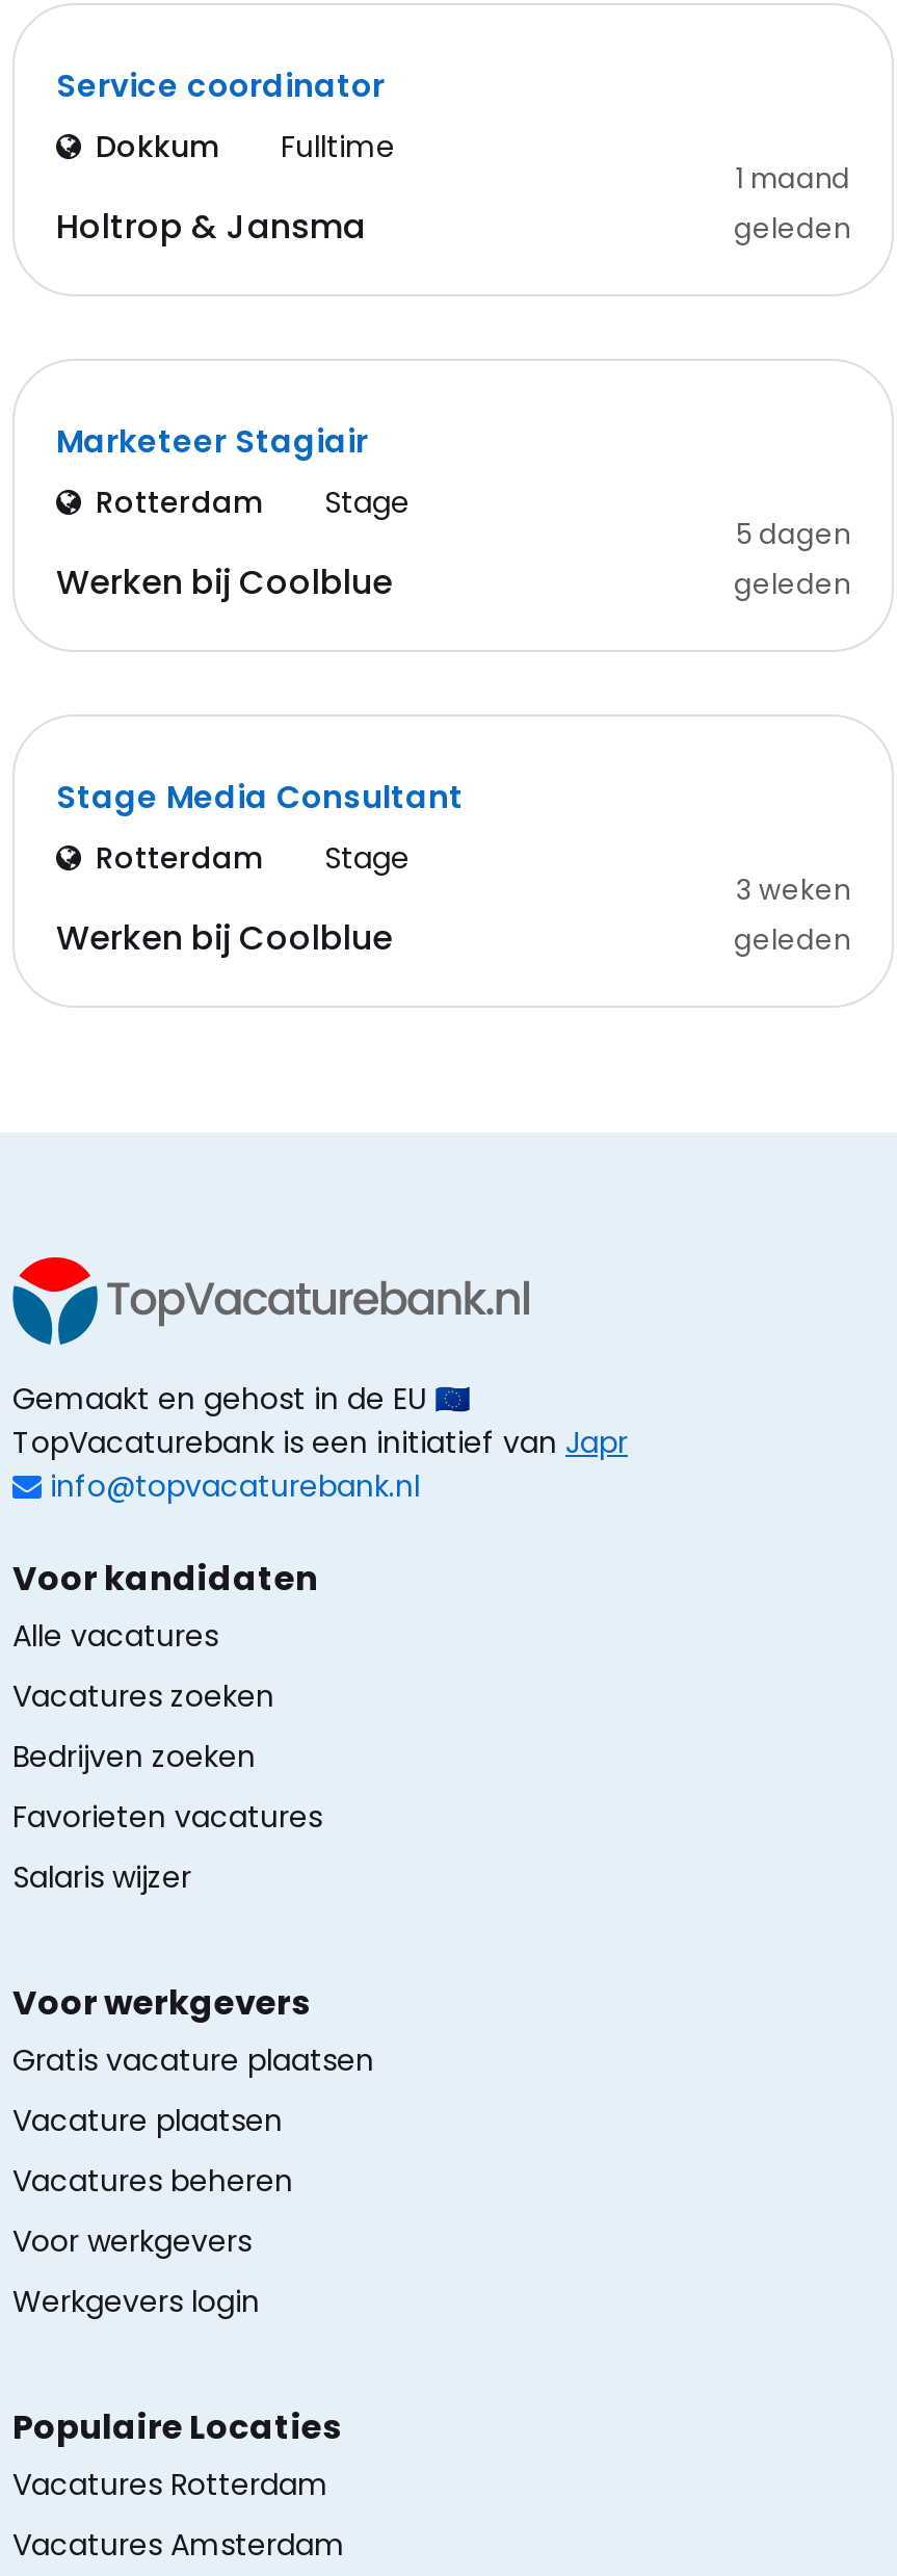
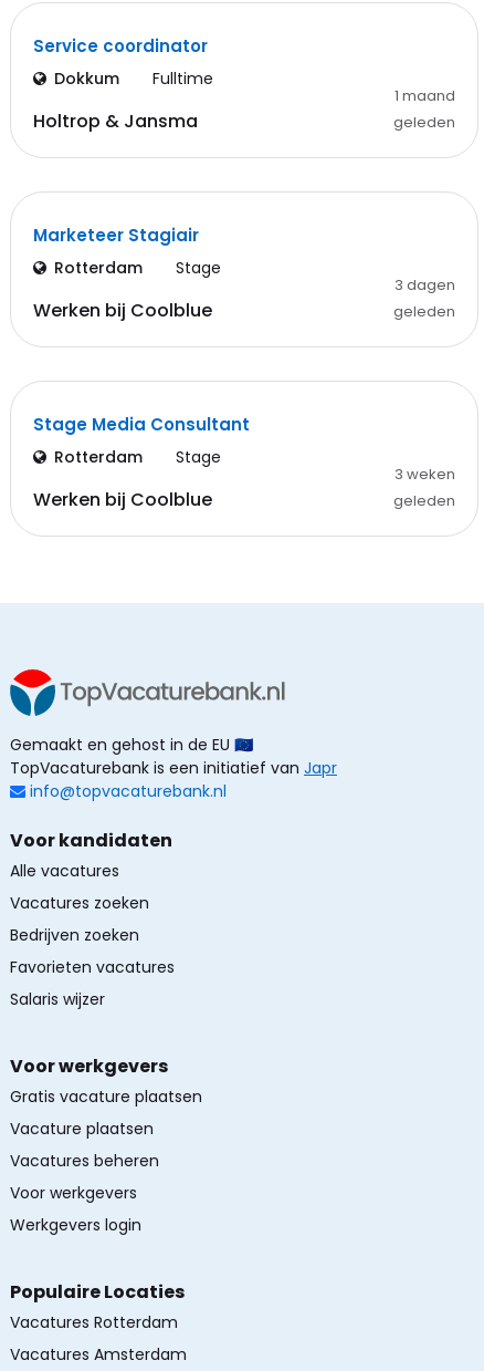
- 5 dagen
+ 3 dagen
